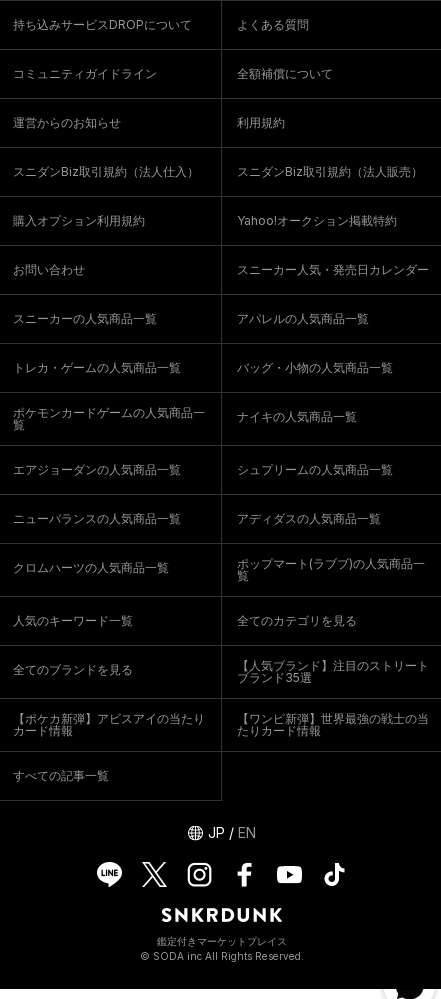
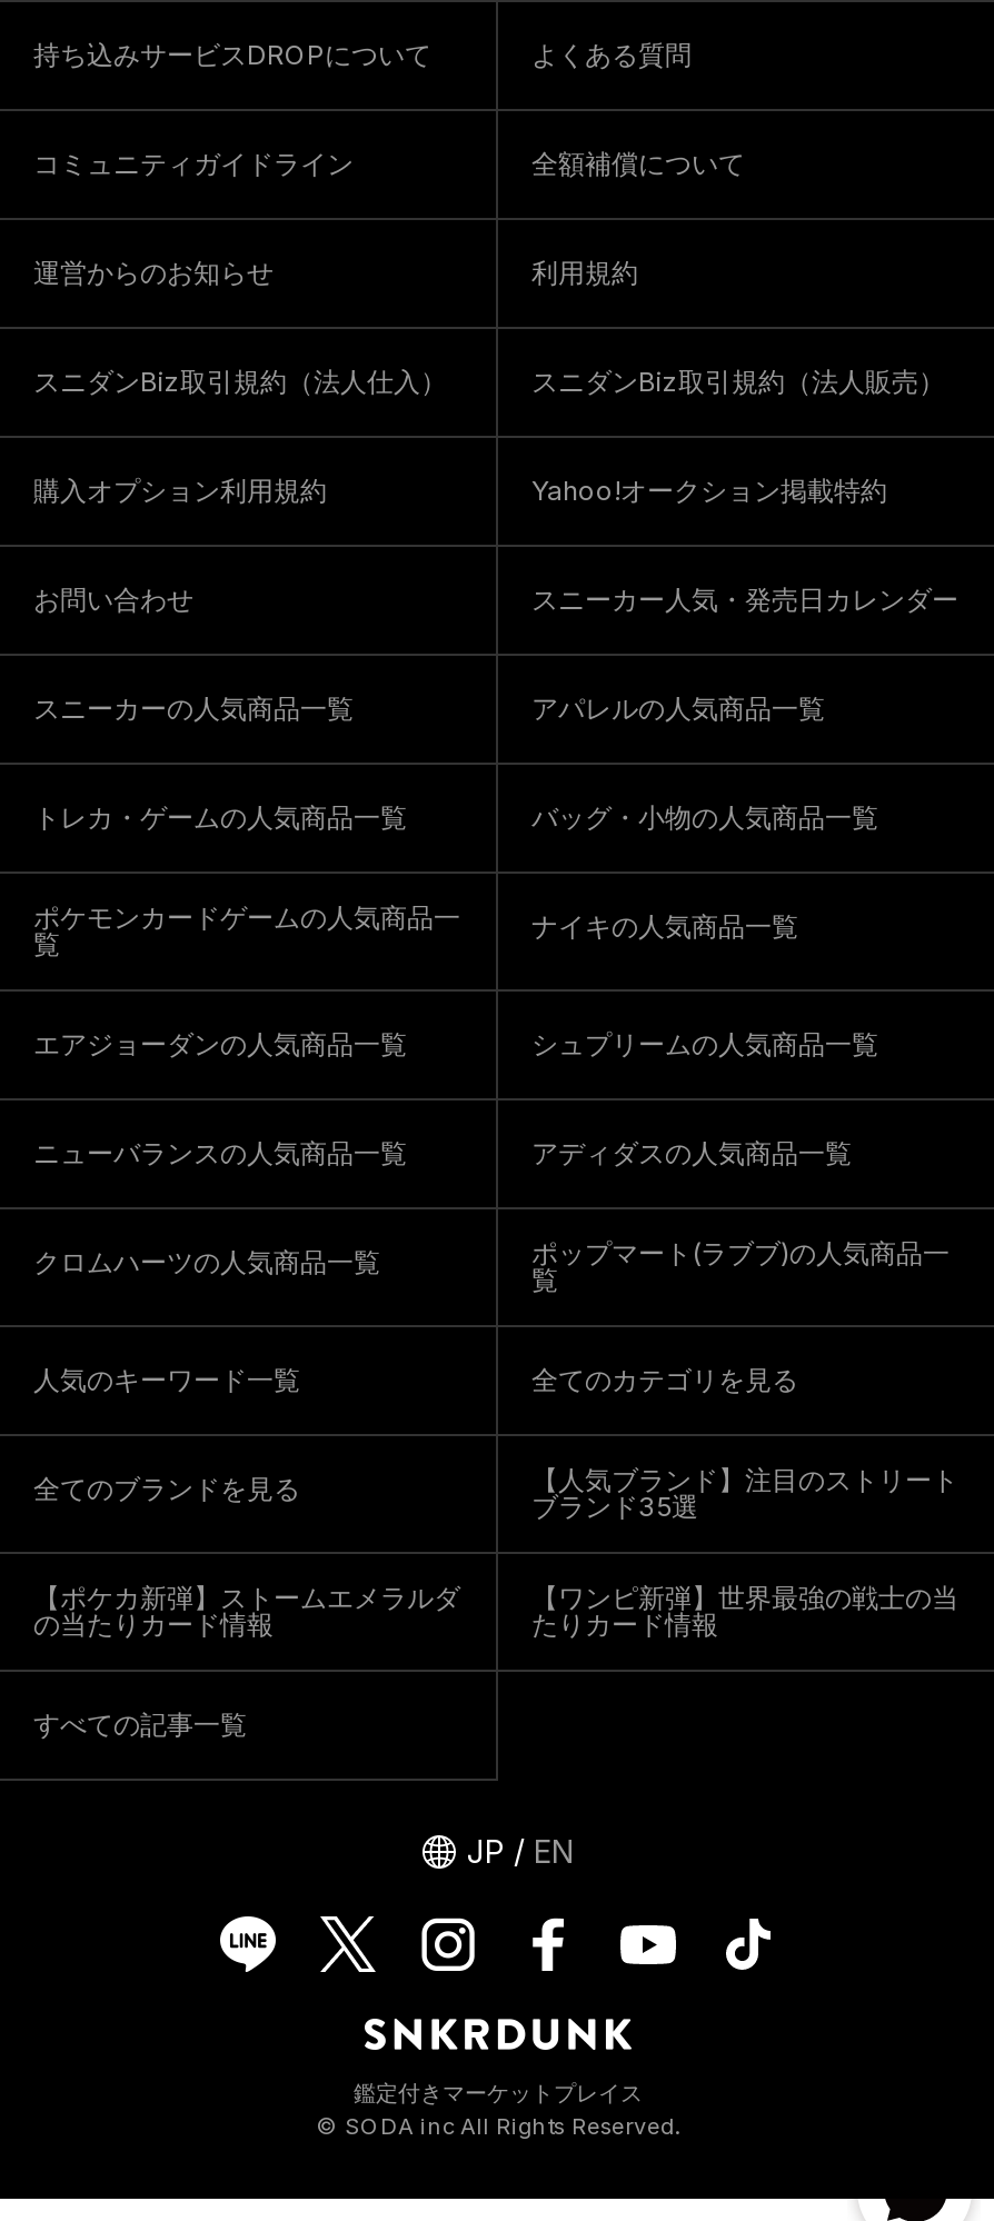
- 【ポケカ新弾】アビスアイの当たり
- カード情報
+ 【ポケカ新弾】ストームエメラルダ
+ の当たりカード情報
